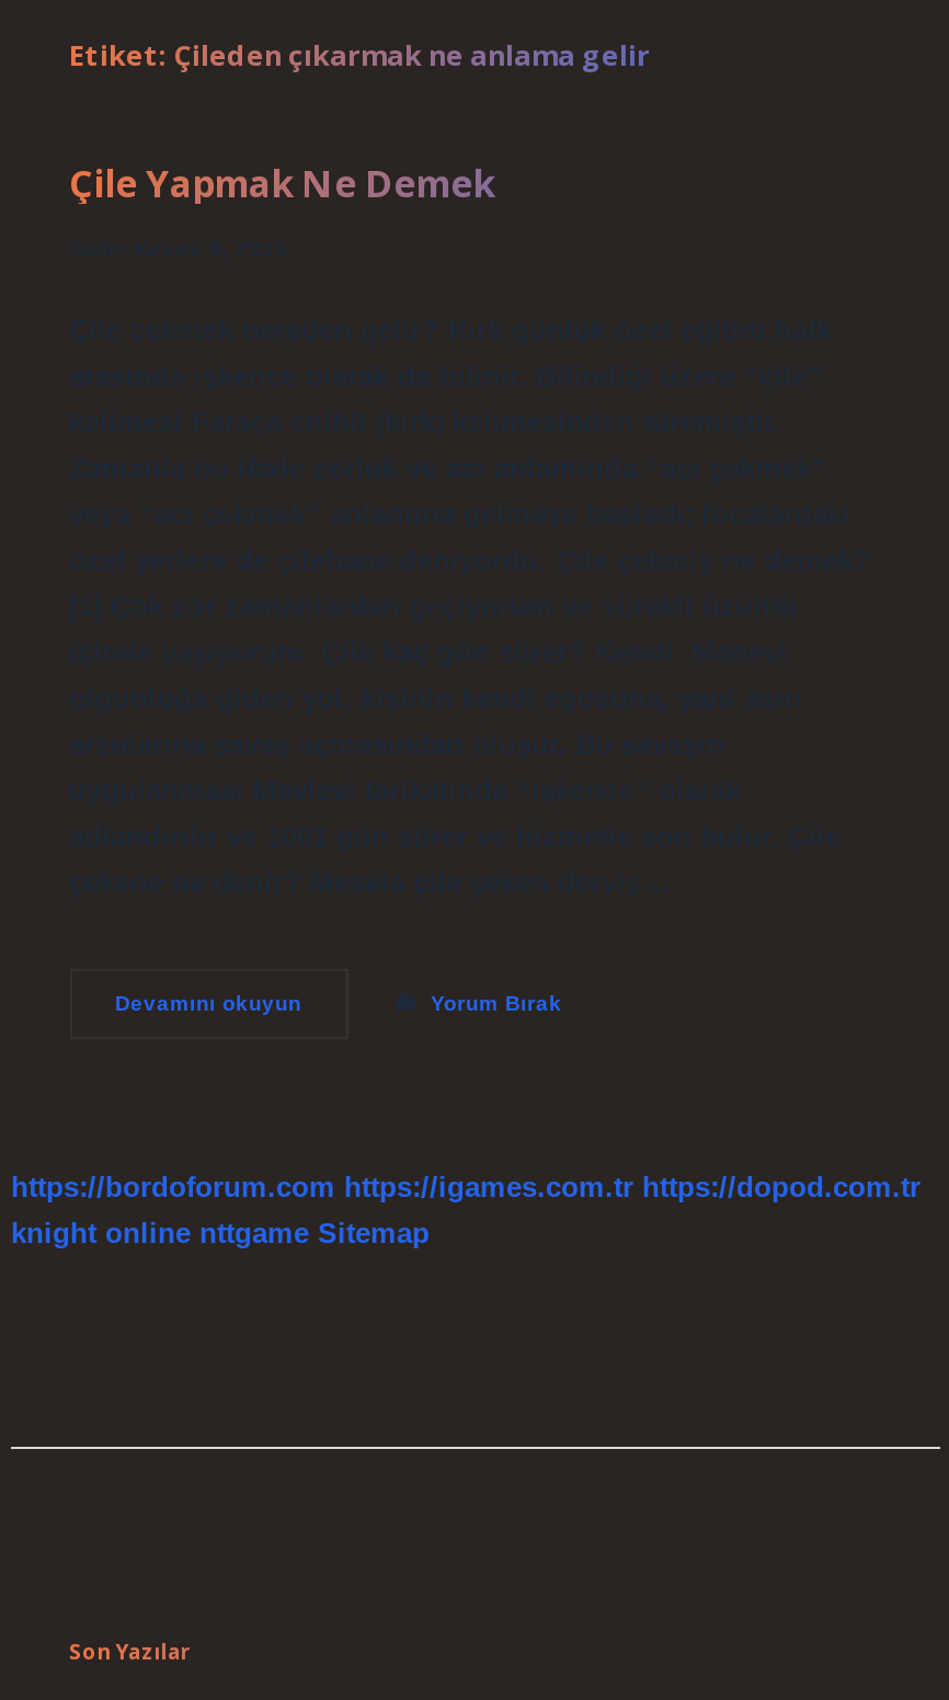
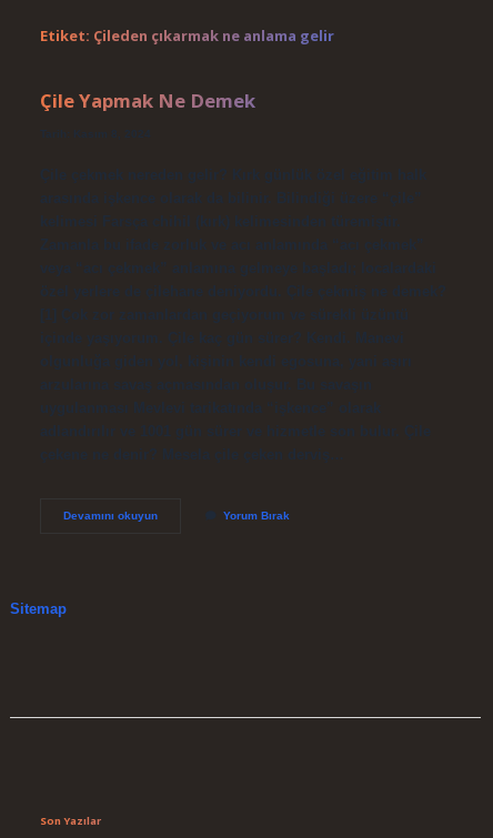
- https://bordoforum.com https://igames.com.tr https://dopod.com.tr
- knight online nttgame Sitemap
+ Sitemap
